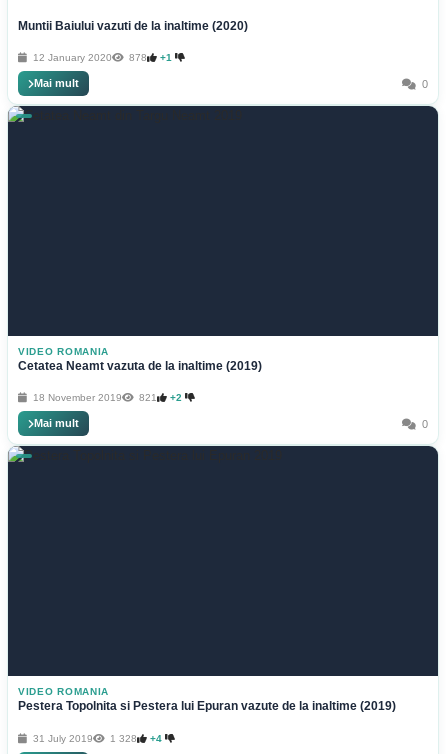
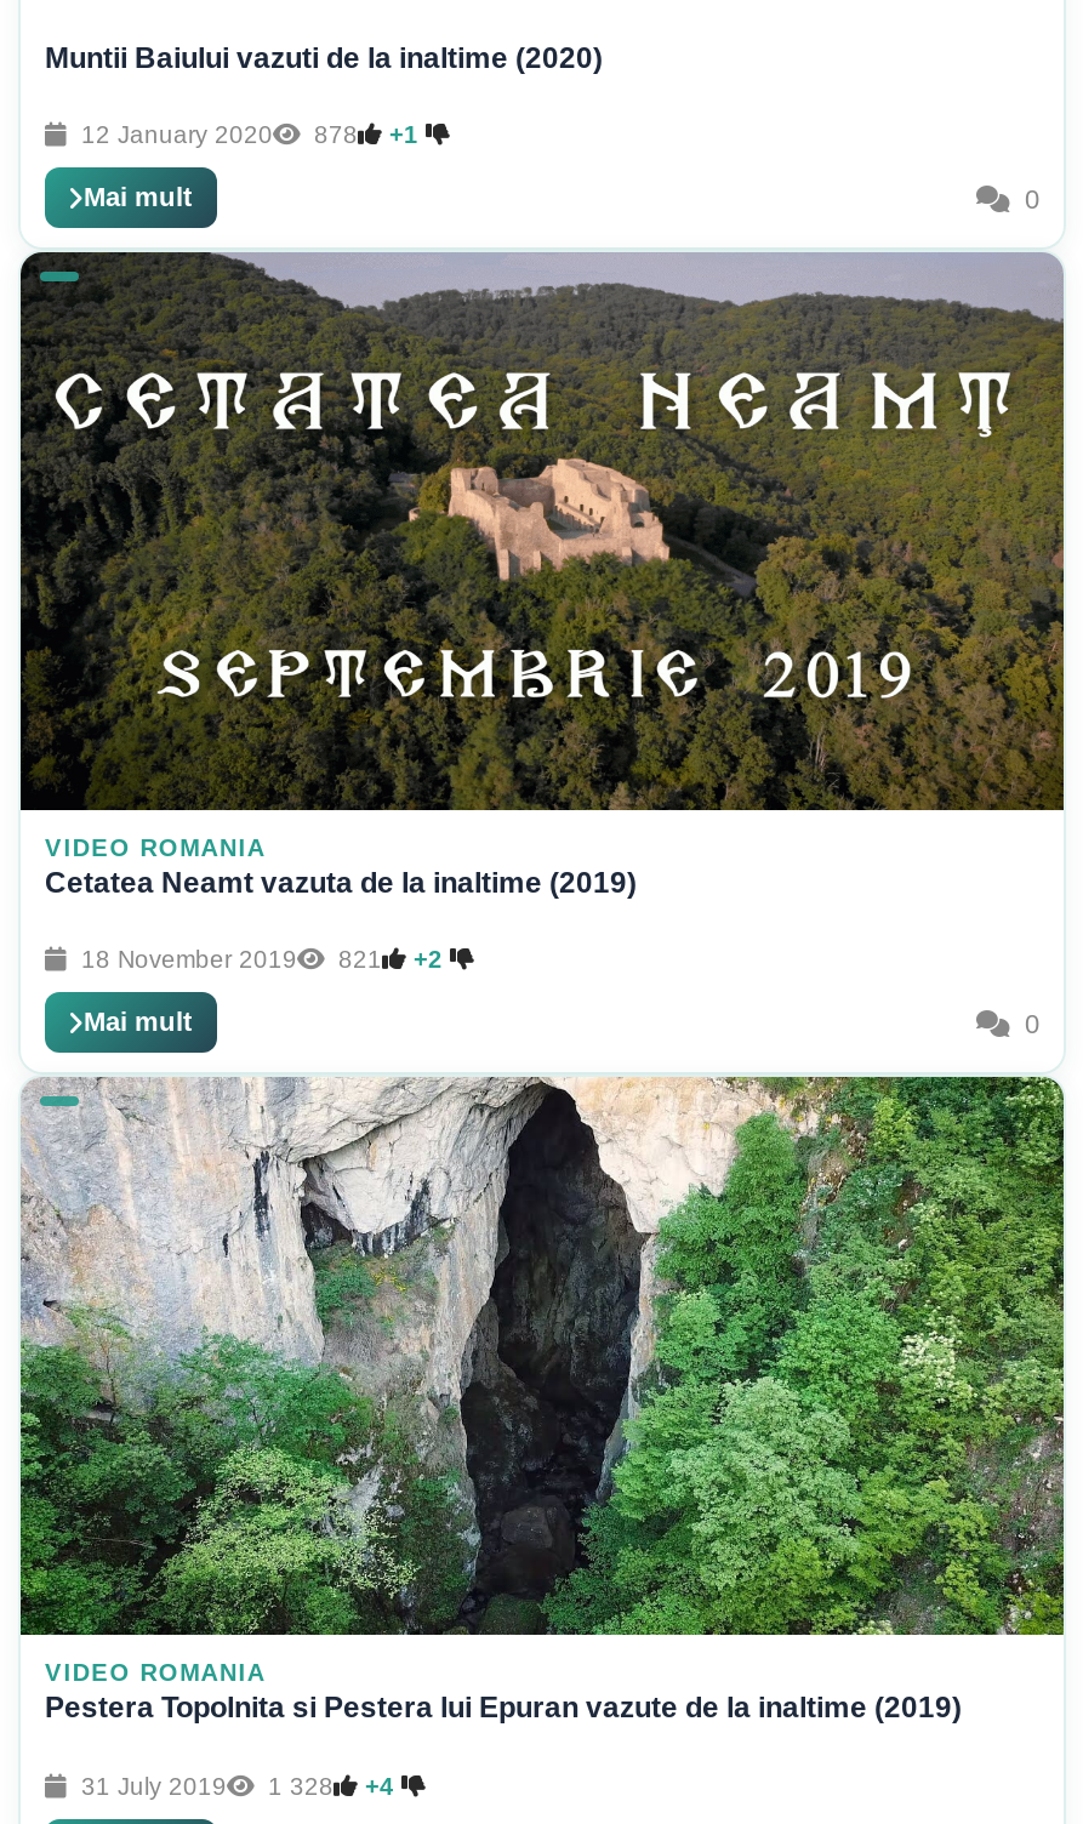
+ [image]

+ [image]
